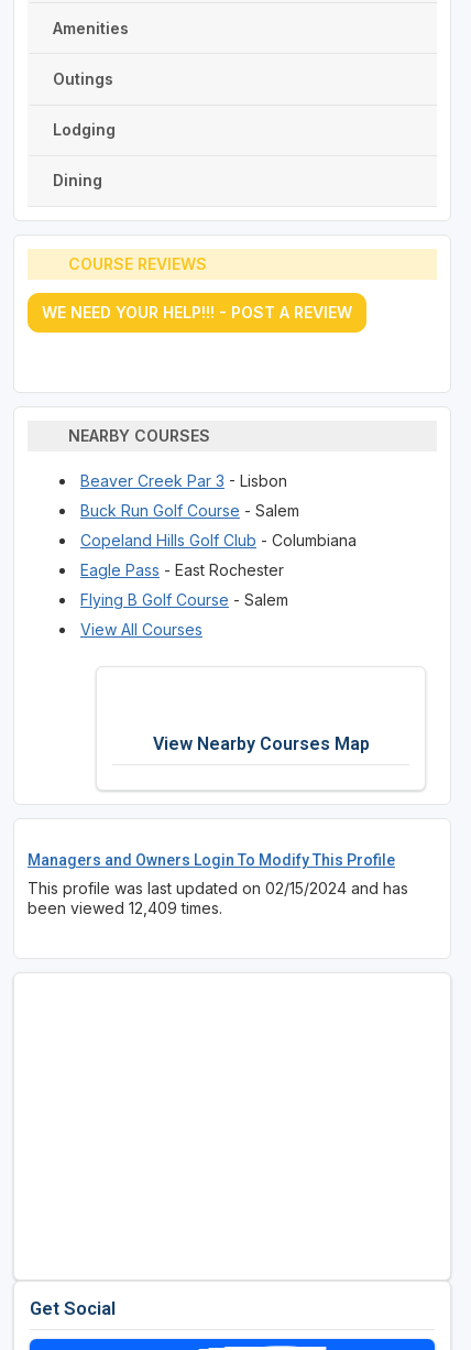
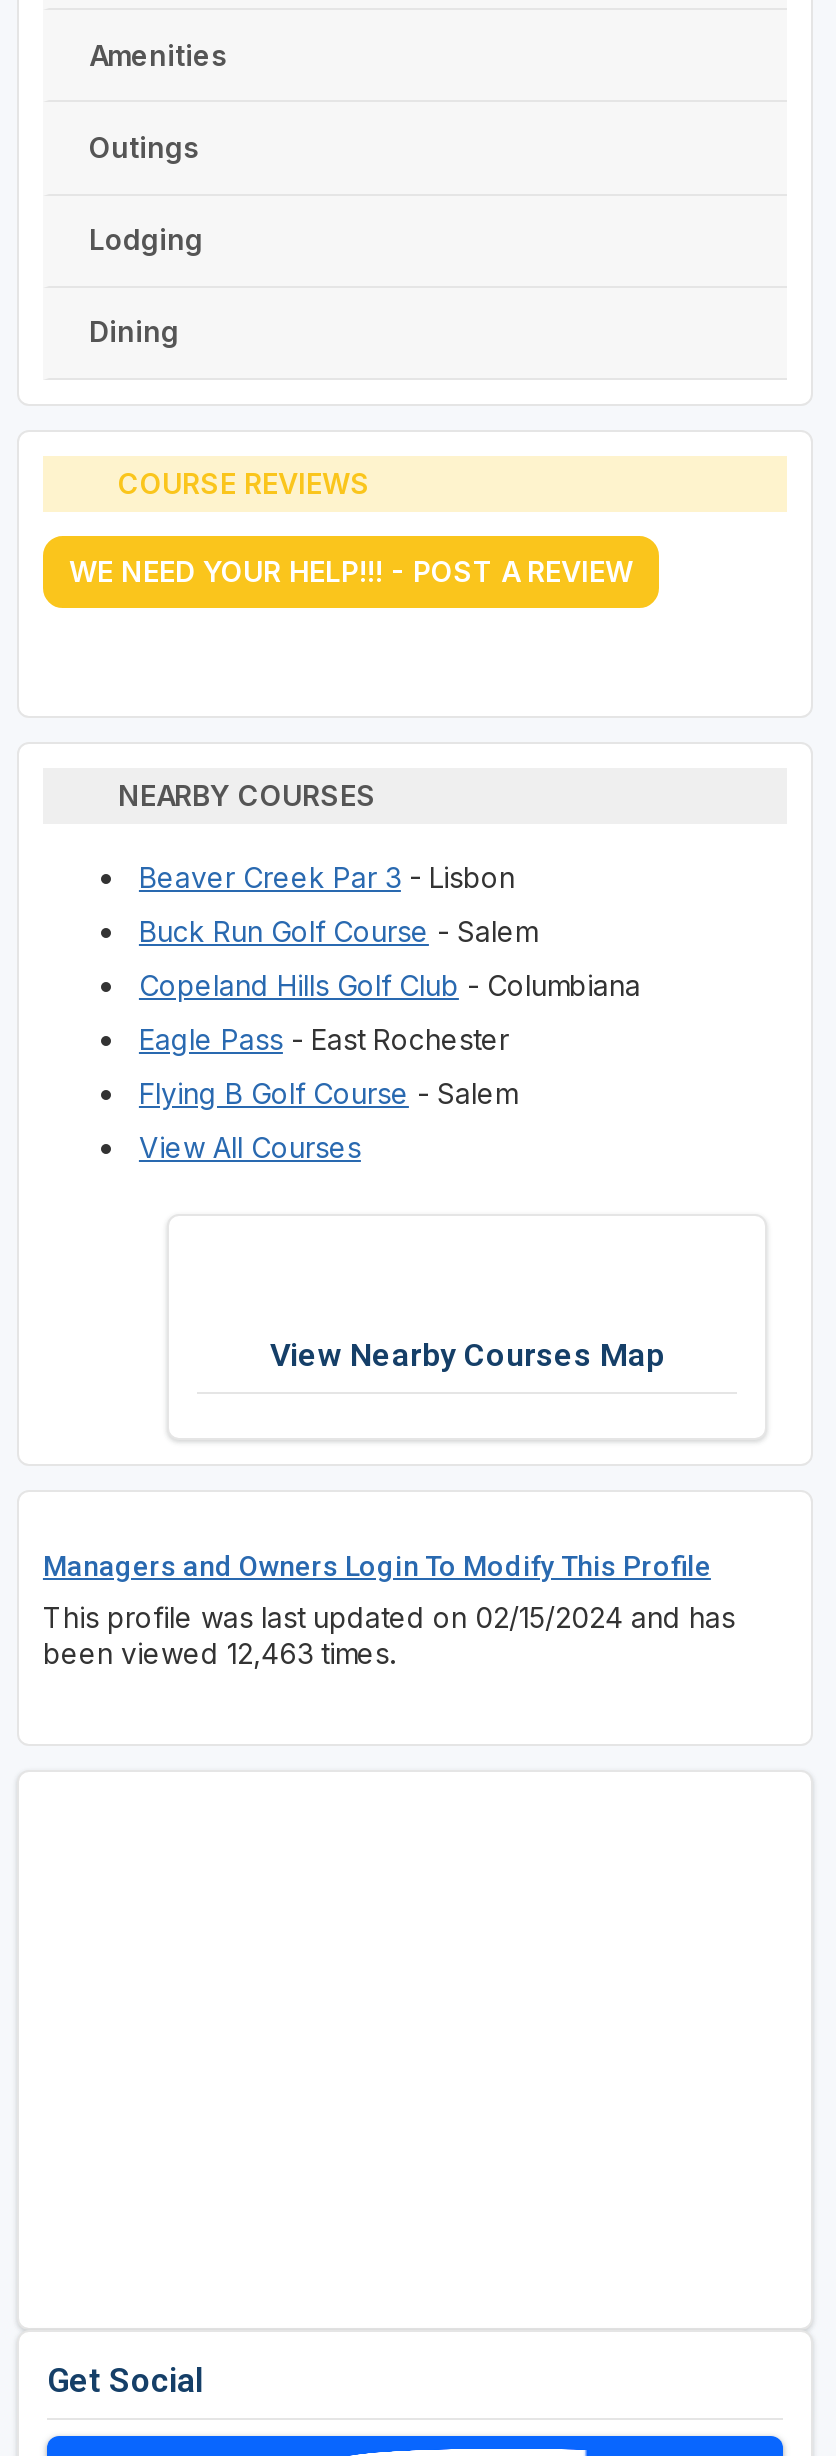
- been viewed 12,409 times.
+ been viewed 12,463 times.
